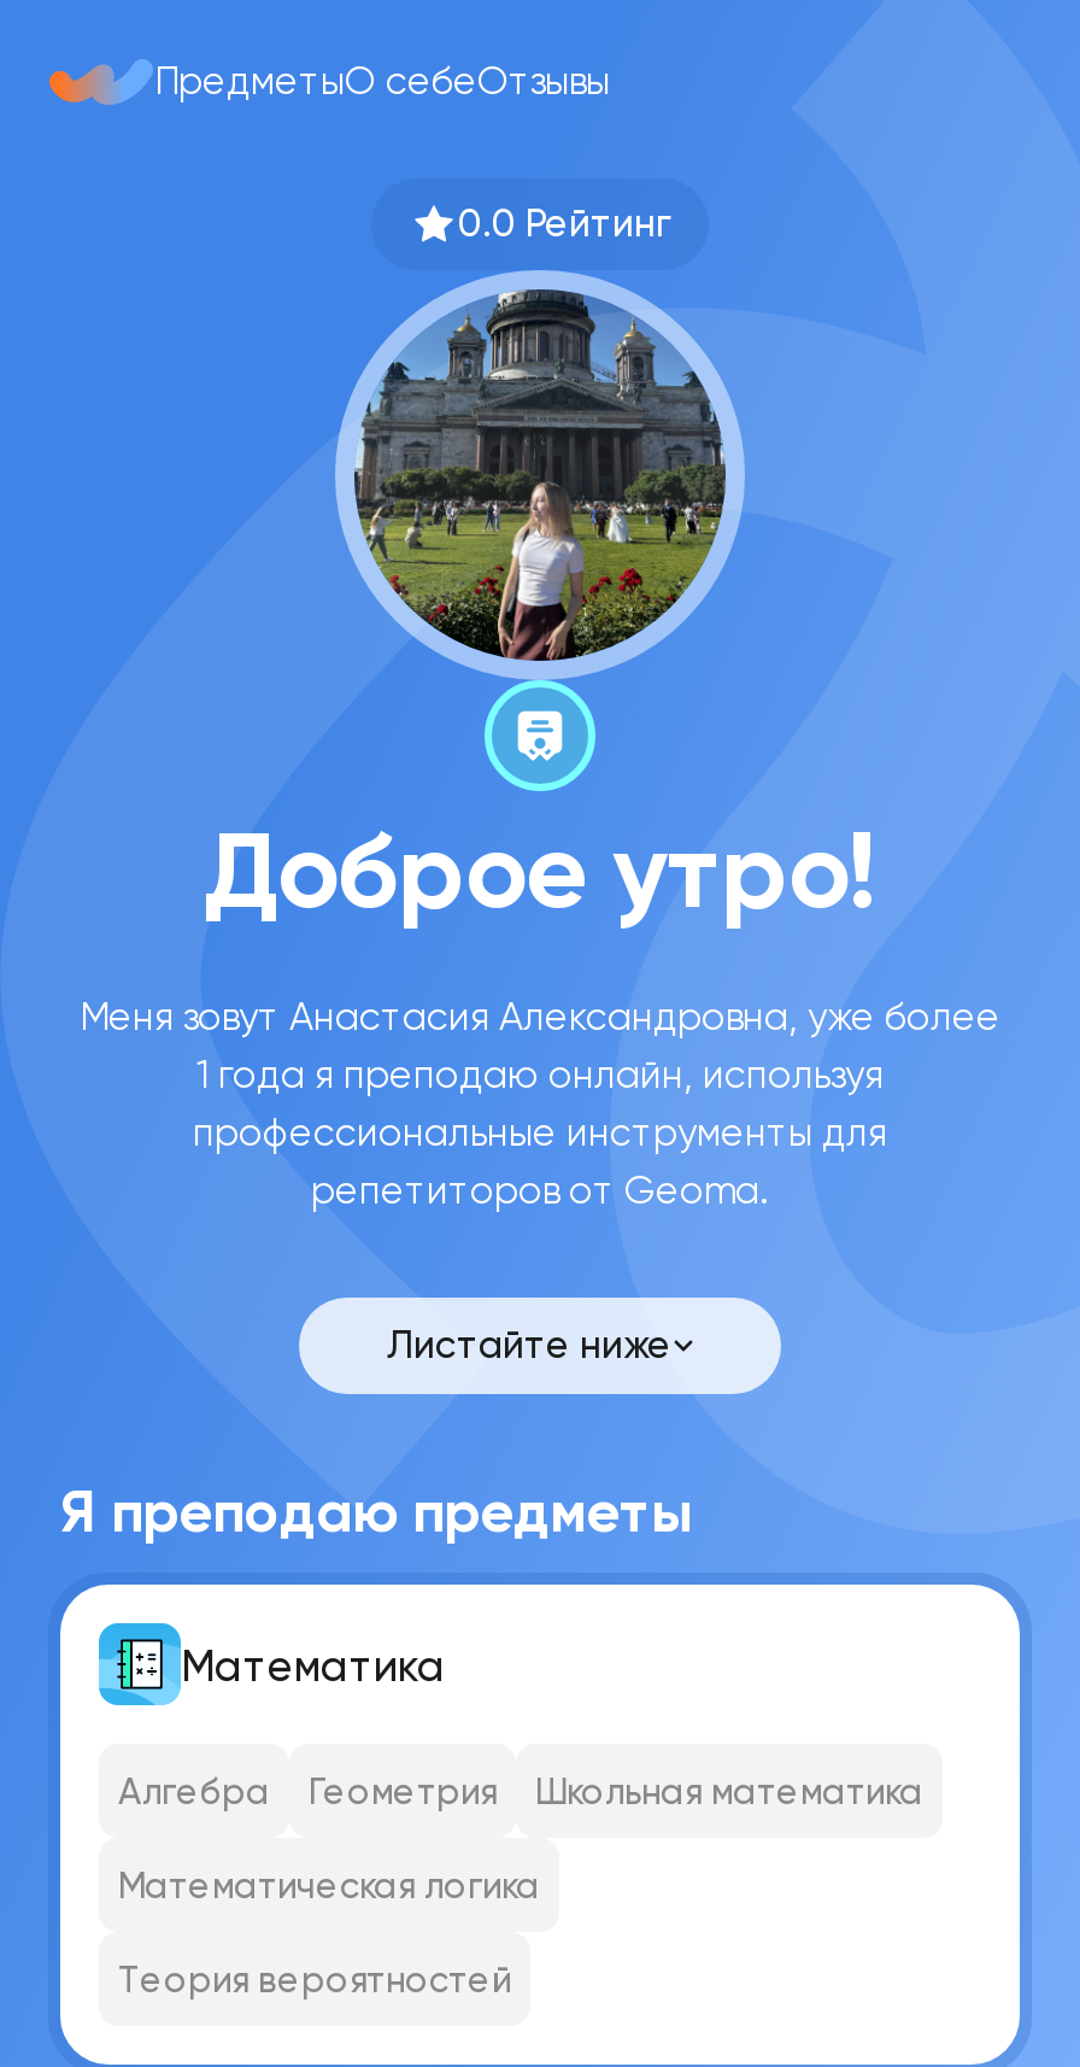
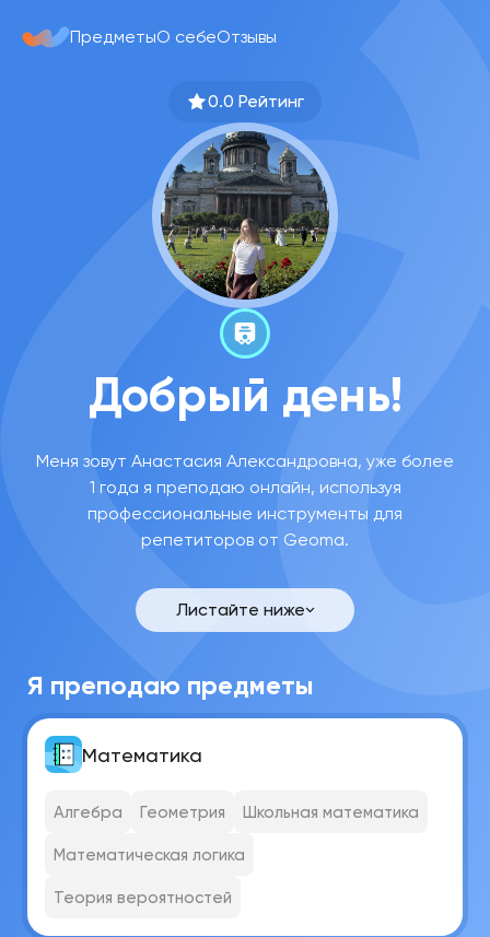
- Доброе утро!
+ Добрый день!
